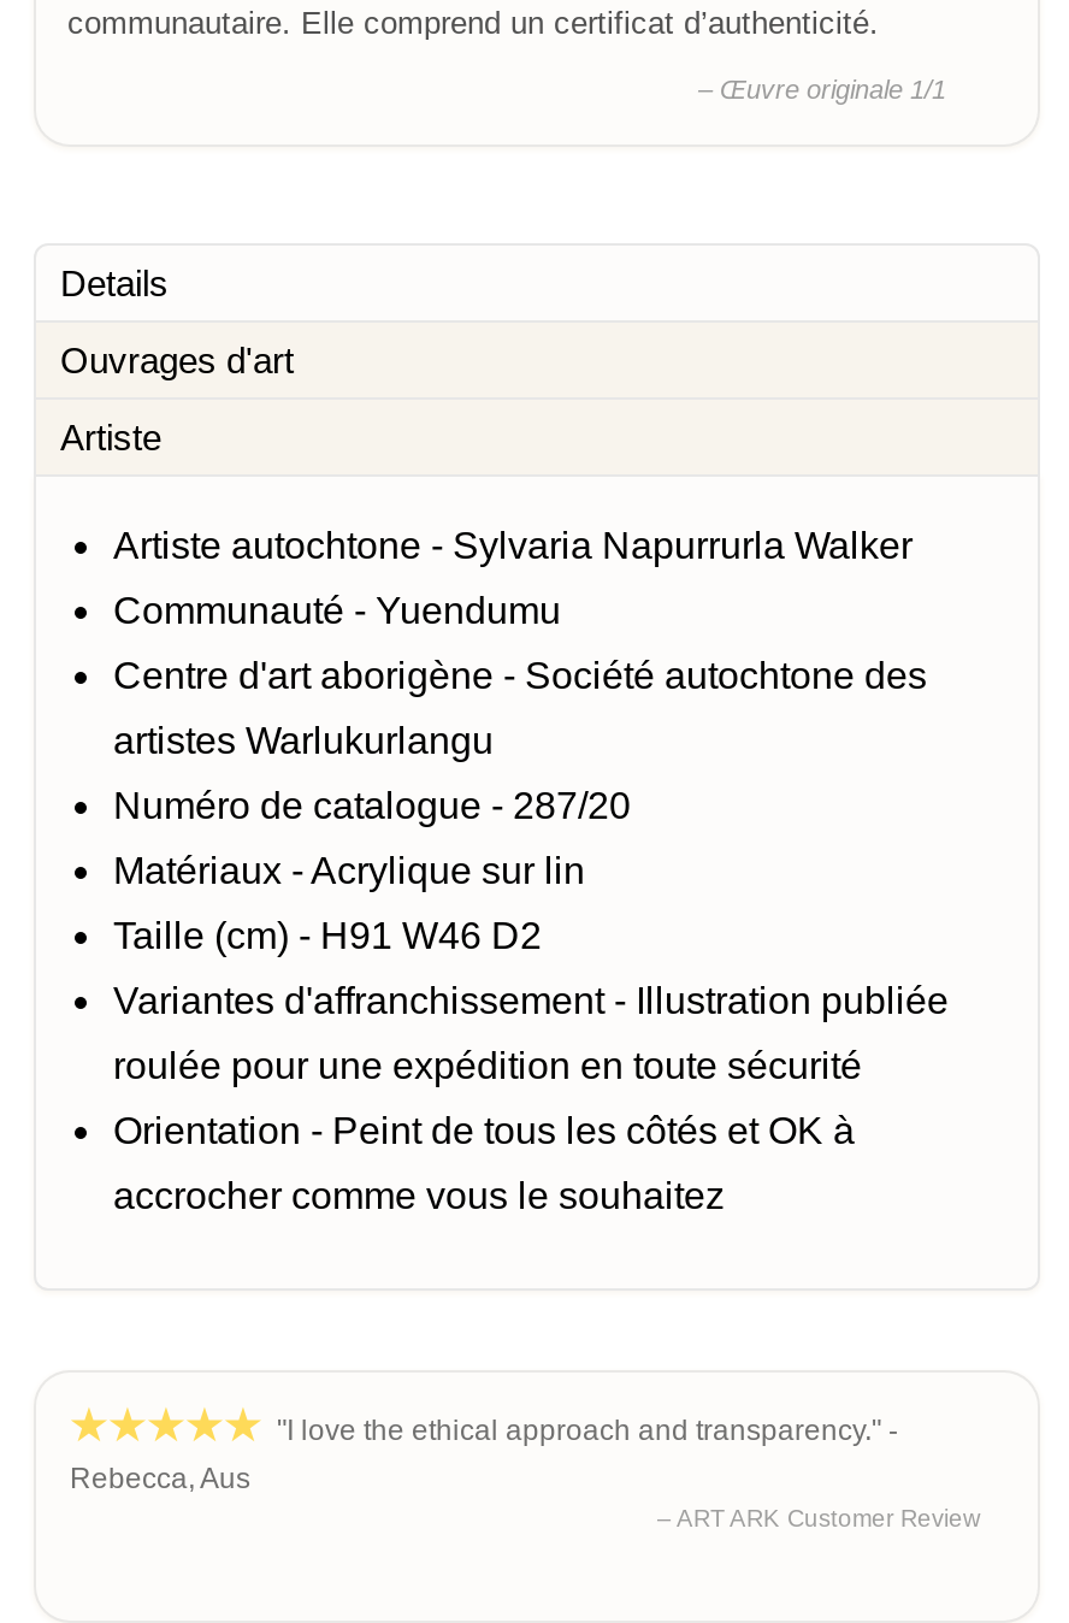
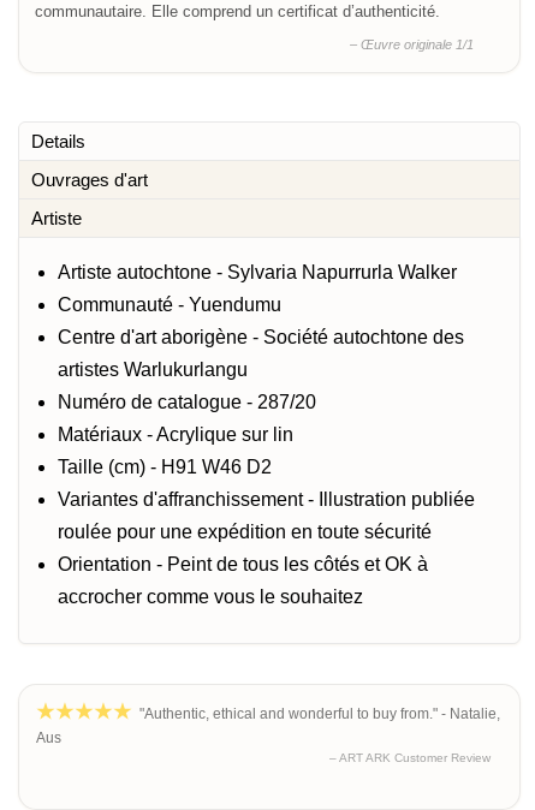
- "I love the ethical approach and transparency." -
- Rebecca, Aus
+ "Authentic, ethical and wonderful to buy from." - Natalie,
+ Aus
